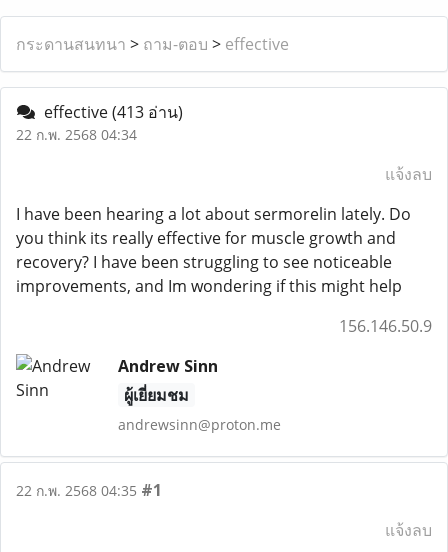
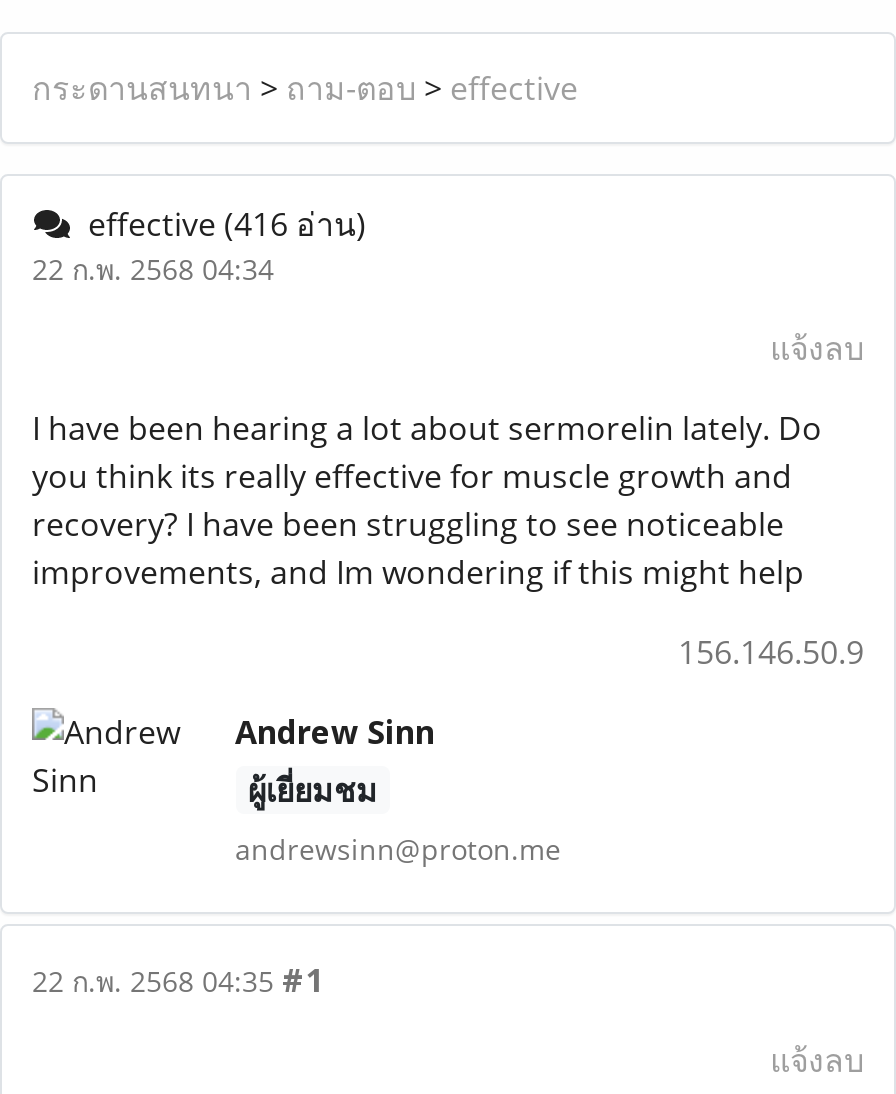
- effective (413 อ่าน)
+ effective (416 อ่าน)
